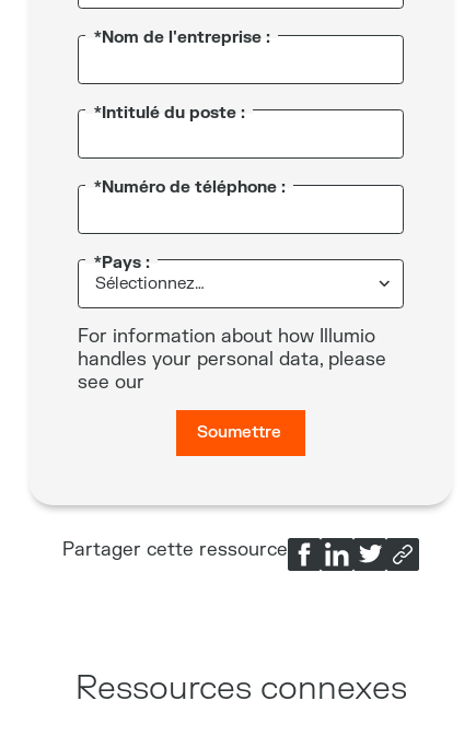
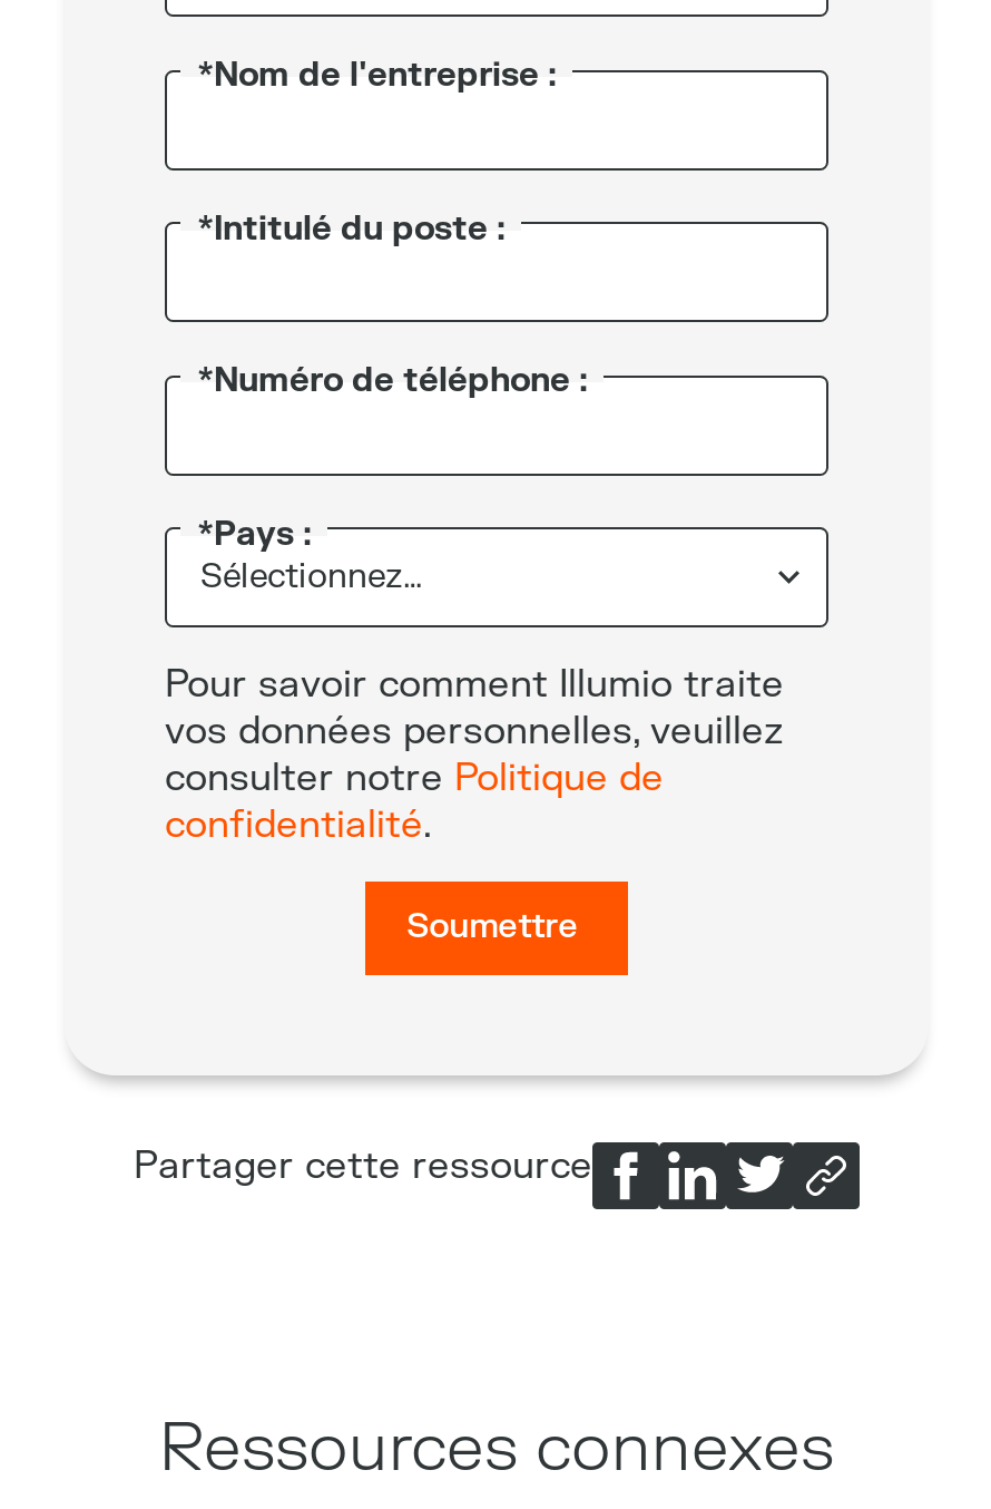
- For information about how Illumio
- handles your personal data, please
- see our
+ Pour savoir comment Illumio traite
+ vos données personnelles, veuillez
+ consulter notre Politique de
+ confidentialité.
